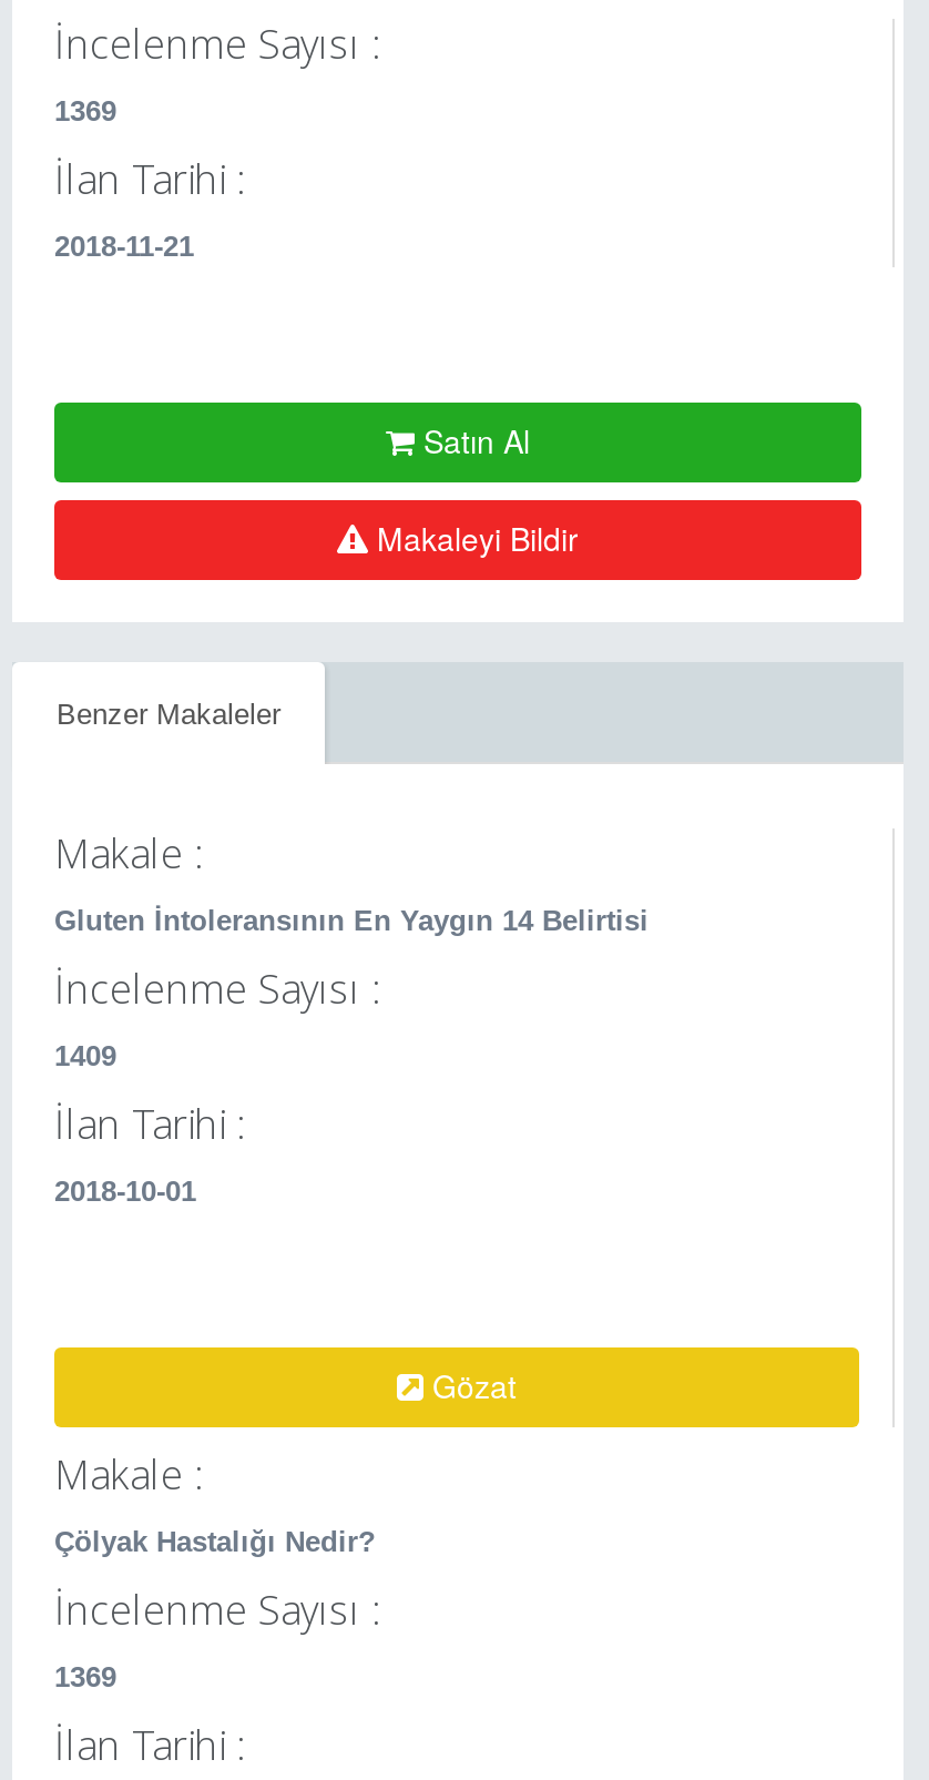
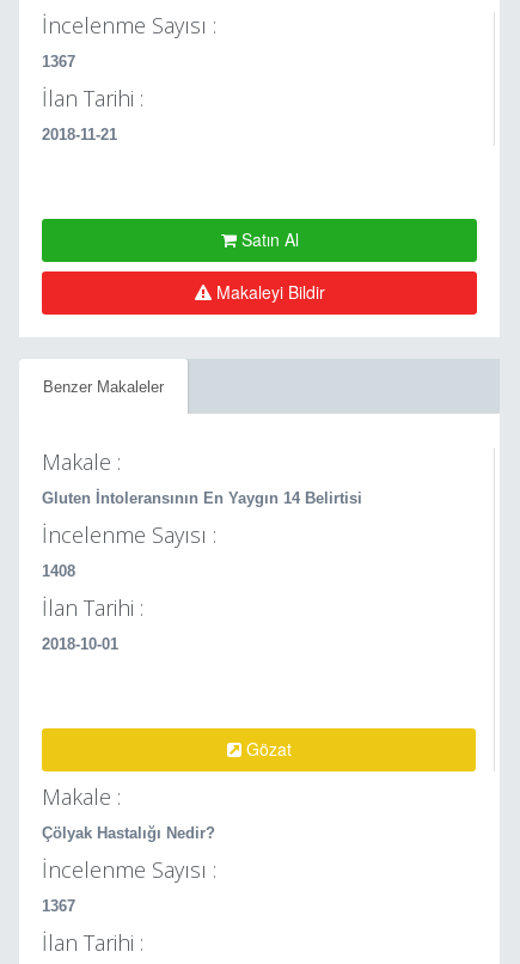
- 1369
+ 1367

- 1409
+ 1408

- 1369
+ 1367
